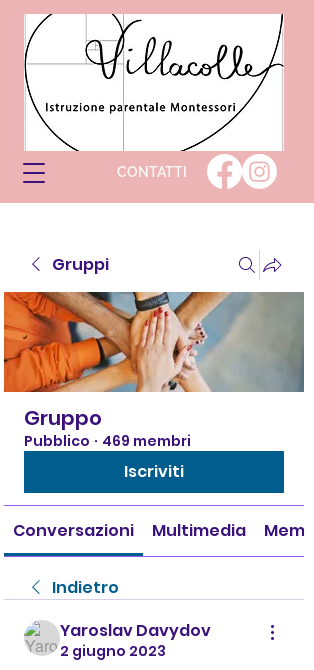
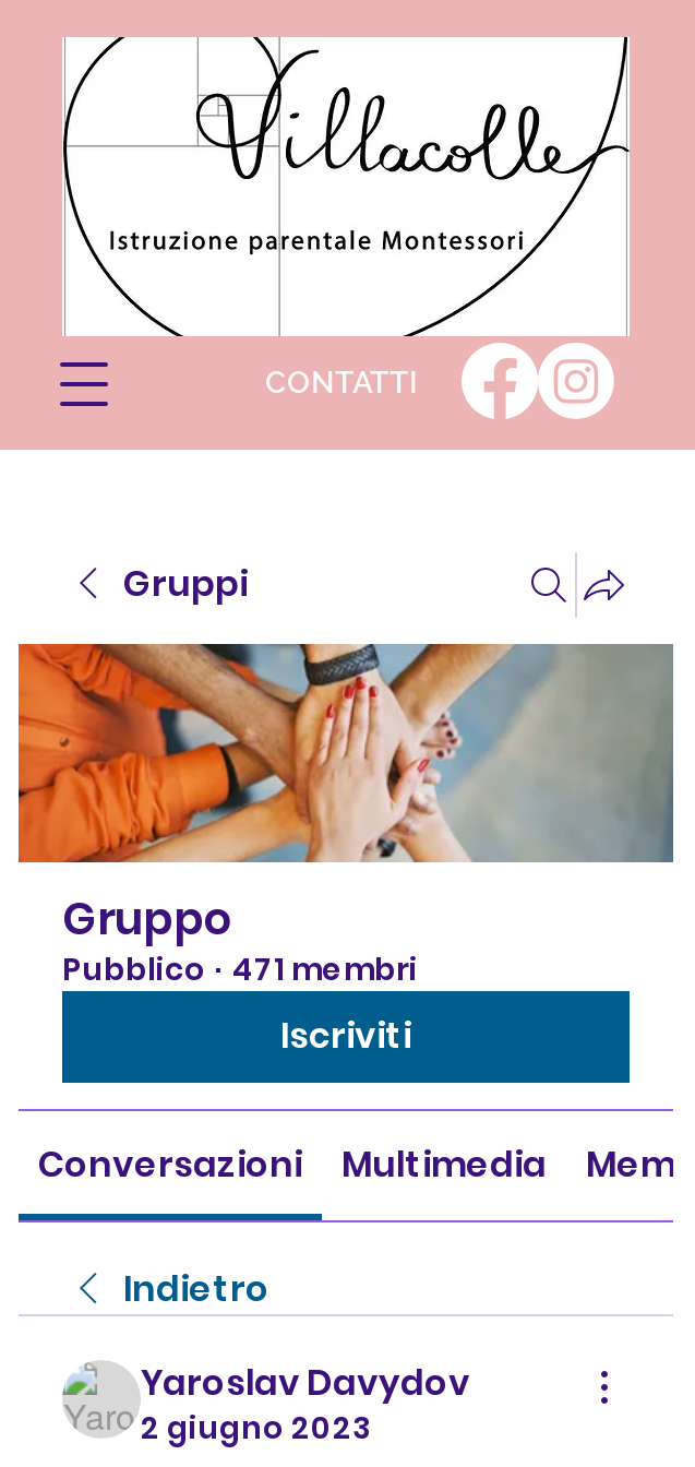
- Pubblico · 469 membri
+ Pubblico · 471 membri
